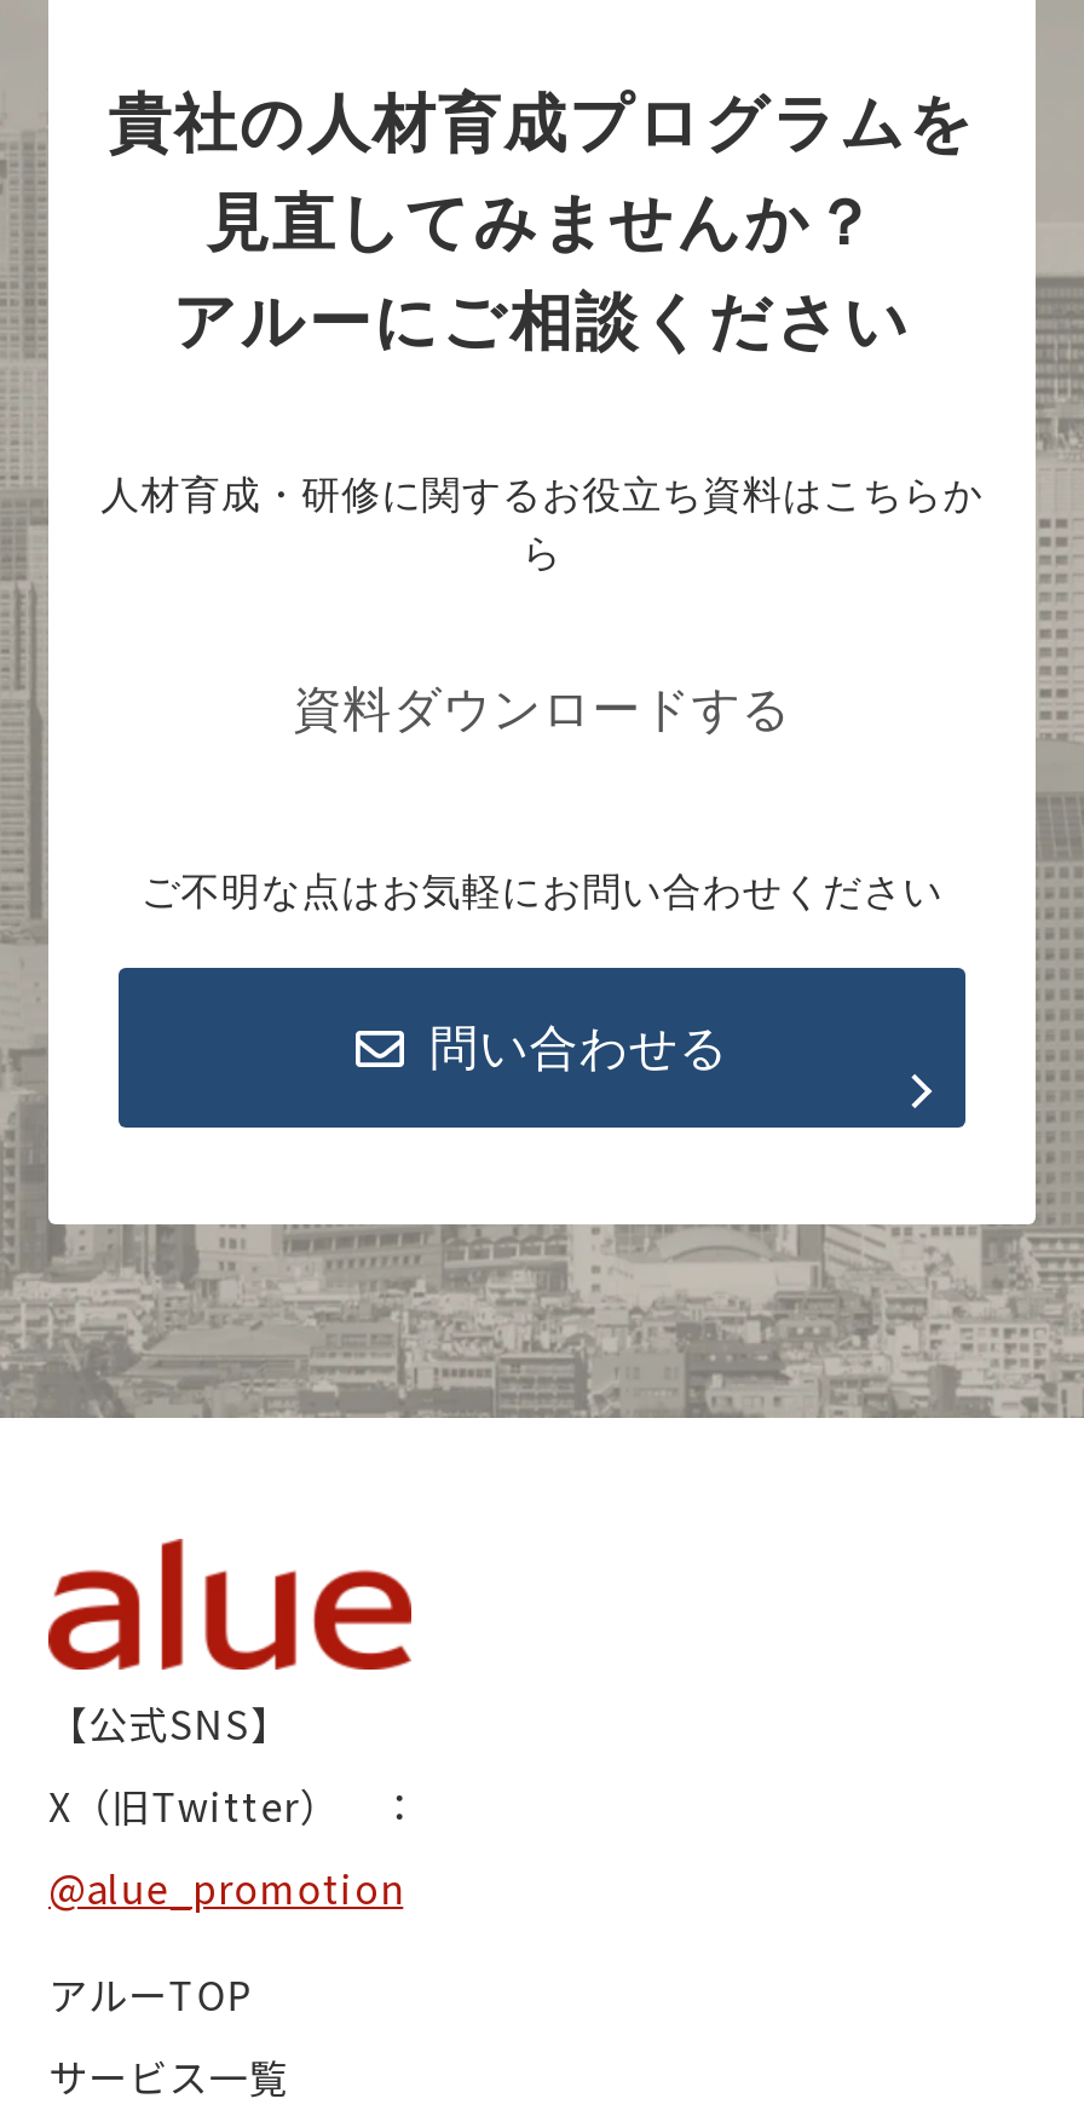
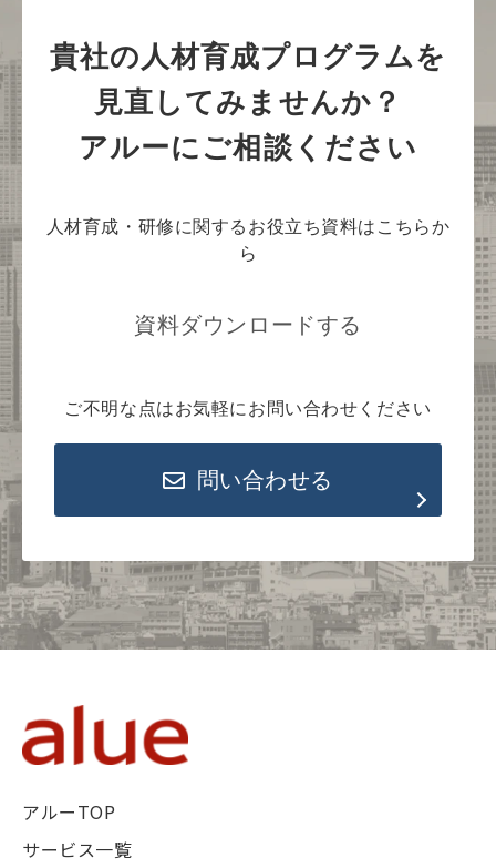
- 【公式SNS】
- X（旧Twitter） ：
- @alue_promotion
